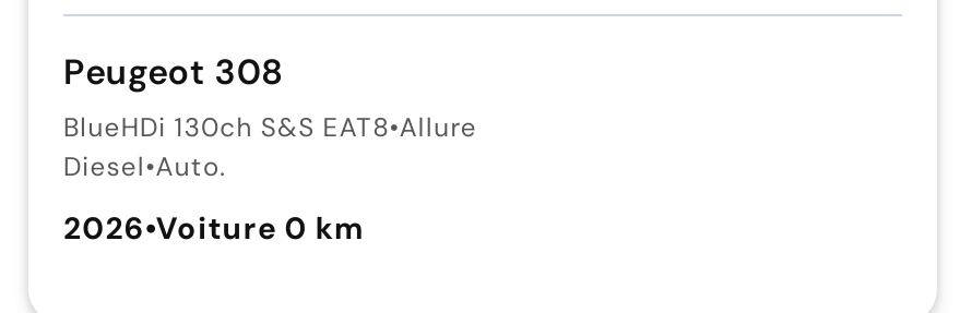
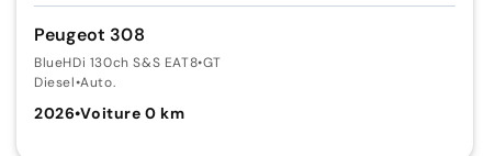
- BlueHDi 130ch S&S EAT8•Allure
+ BlueHDi 130ch S&S EAT8•GT
